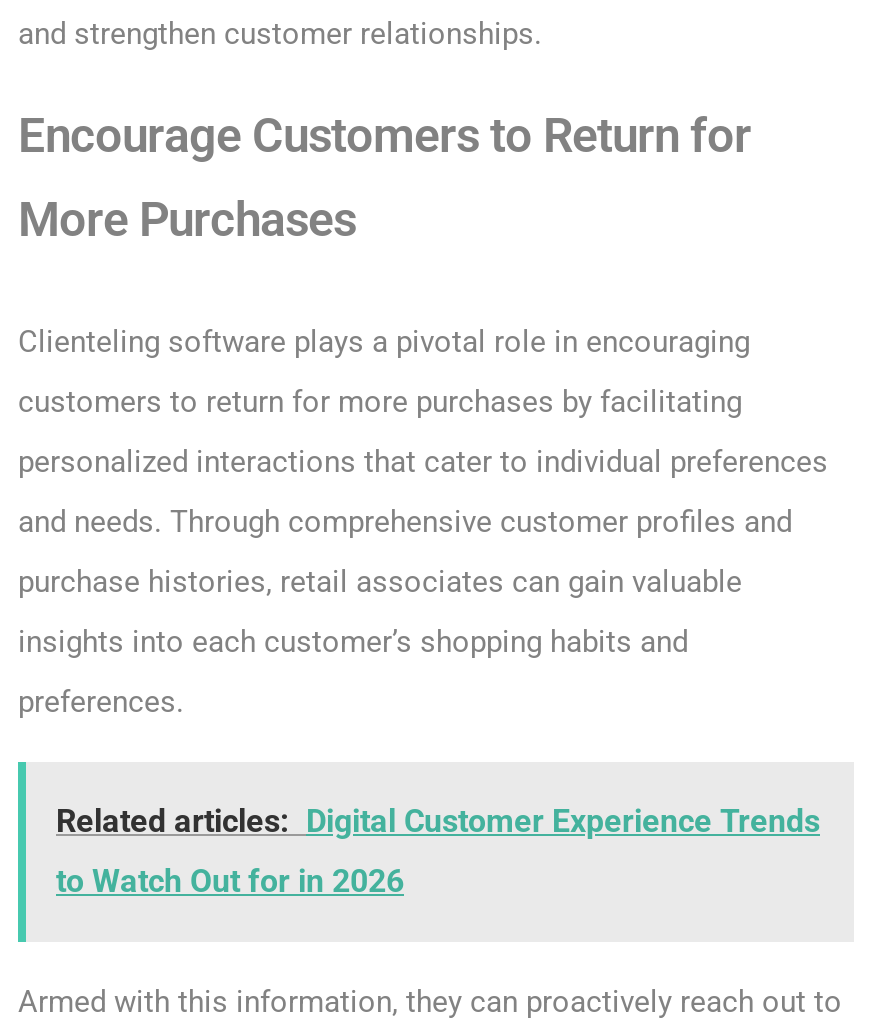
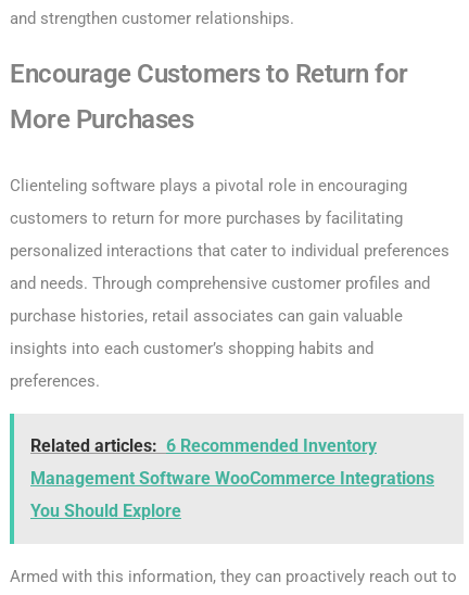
- Related articles: Digital Customer Experience Trends
- to Watch Out for in 2026
+ Related articles: 6 Recommended Inventory
+ Management Software WooCommerce Integrations
+ You Should Explore
